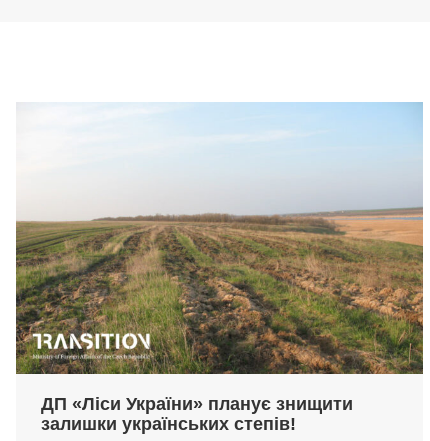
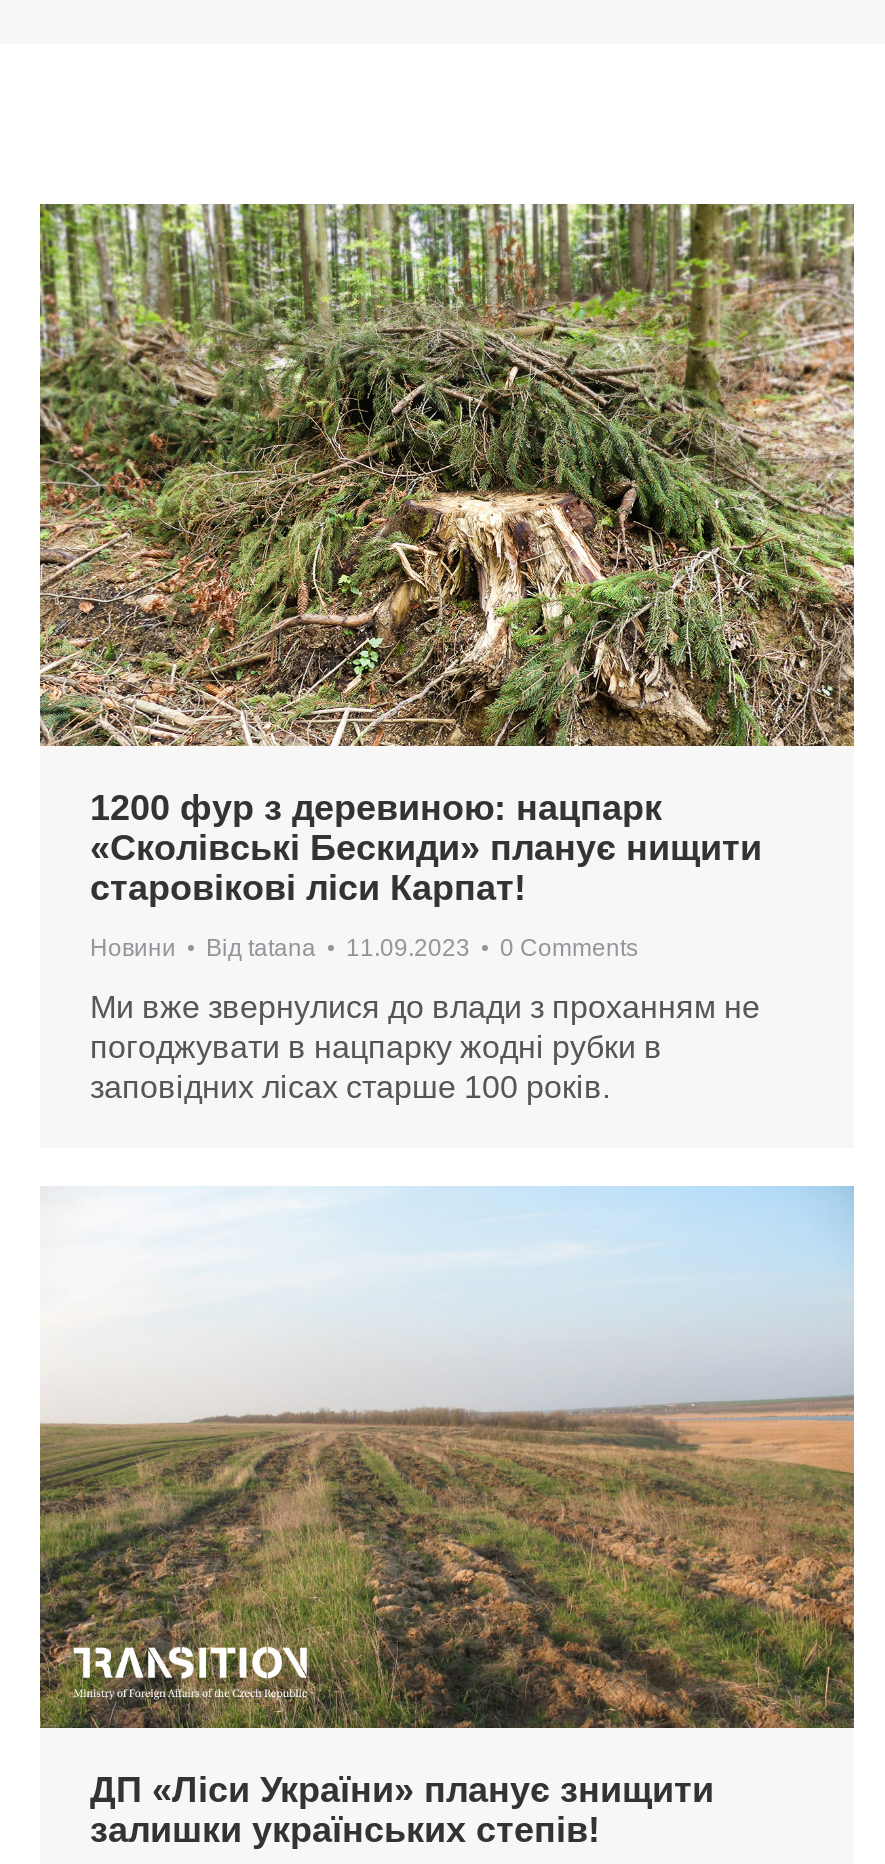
+ [image]
+ 1200 фур з деревиною: нацпарк
+ «Сколівські Бескиди» планує нищити
+ старовікові ліси Карпат!
+ Новини
+ Від tatana
+ 11.09.2023
+ 0 Comments
+ Ми вже звернулися до влади з проханням не
+ погоджувати в нацпарку жодні рубки в
+ заповідних лісах старше 100 років.
